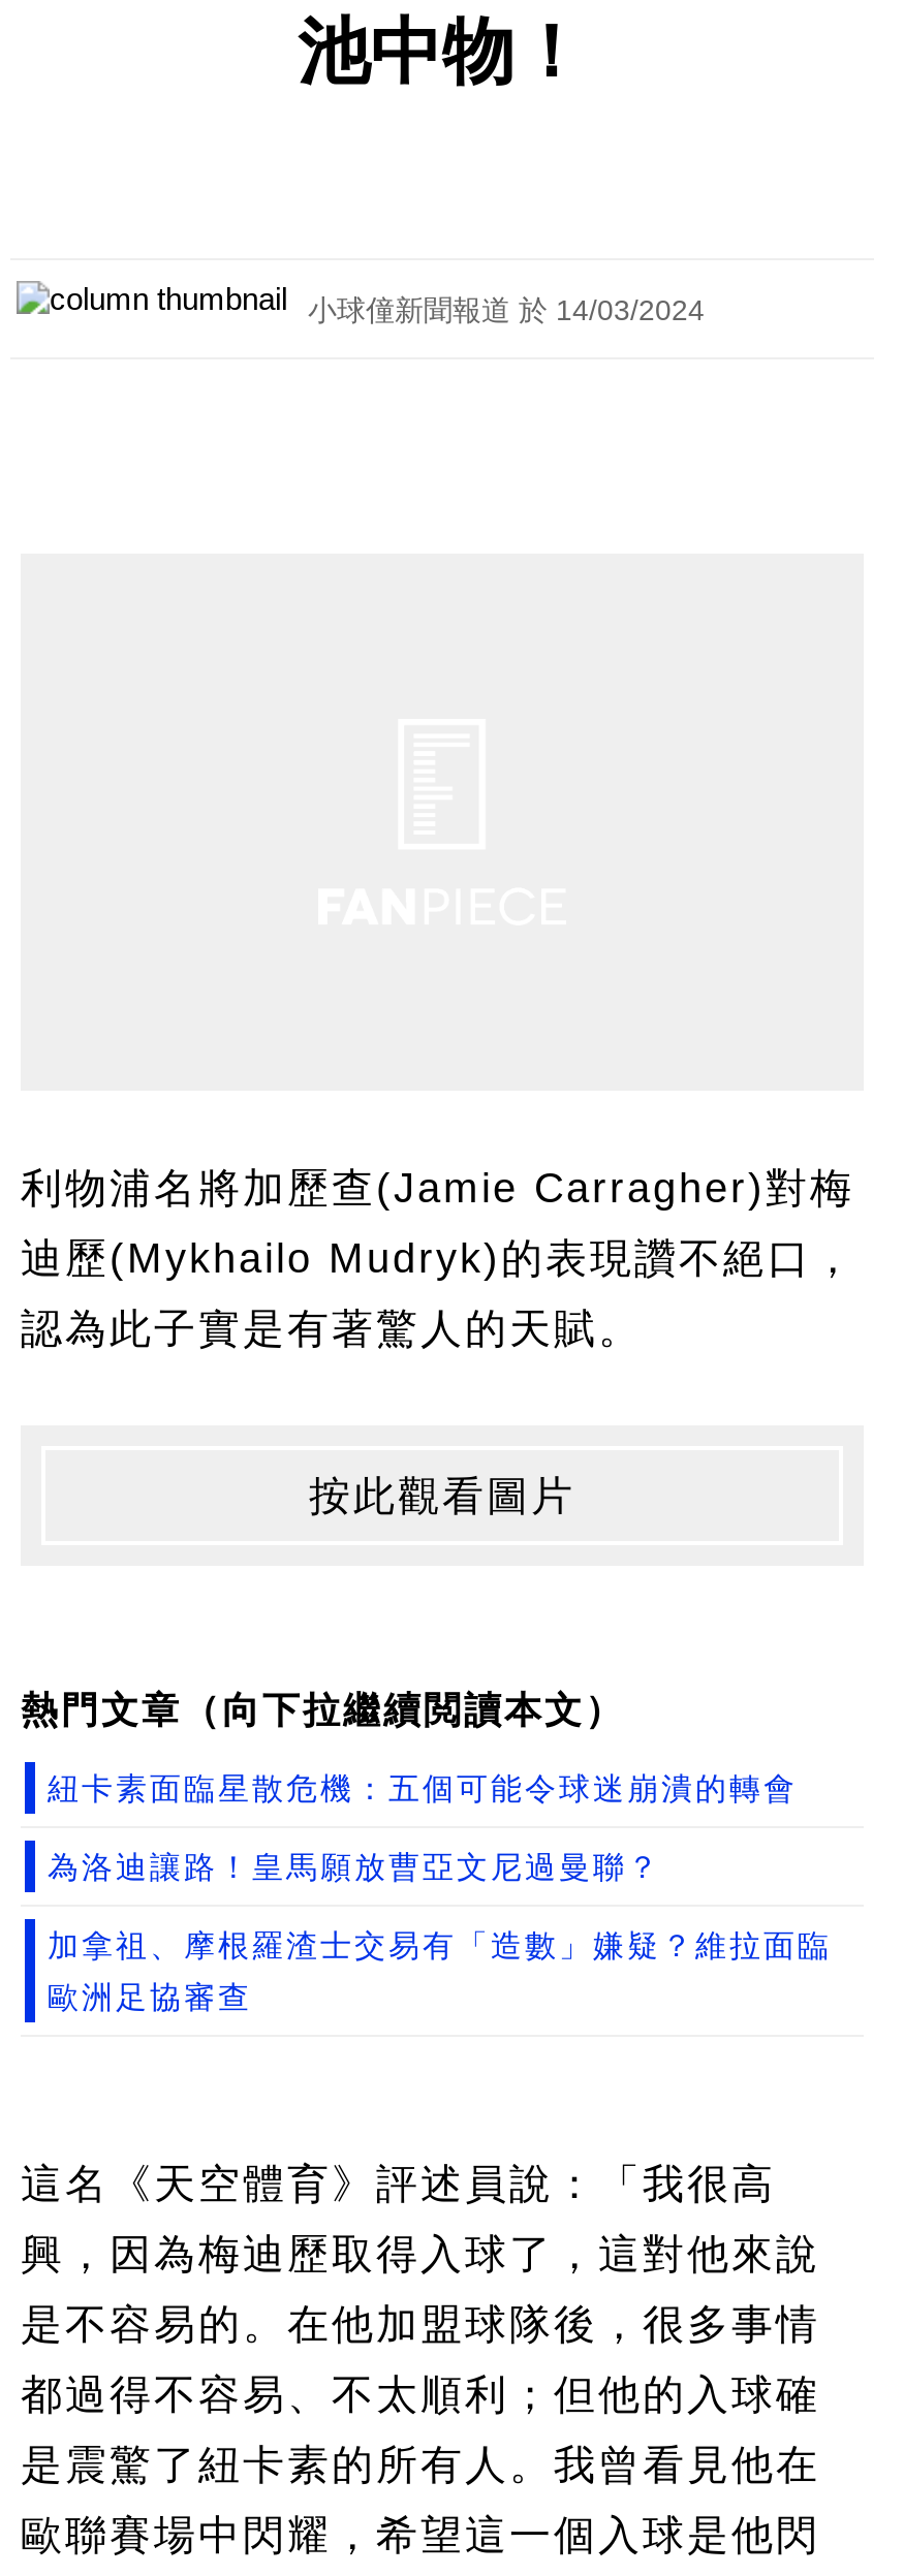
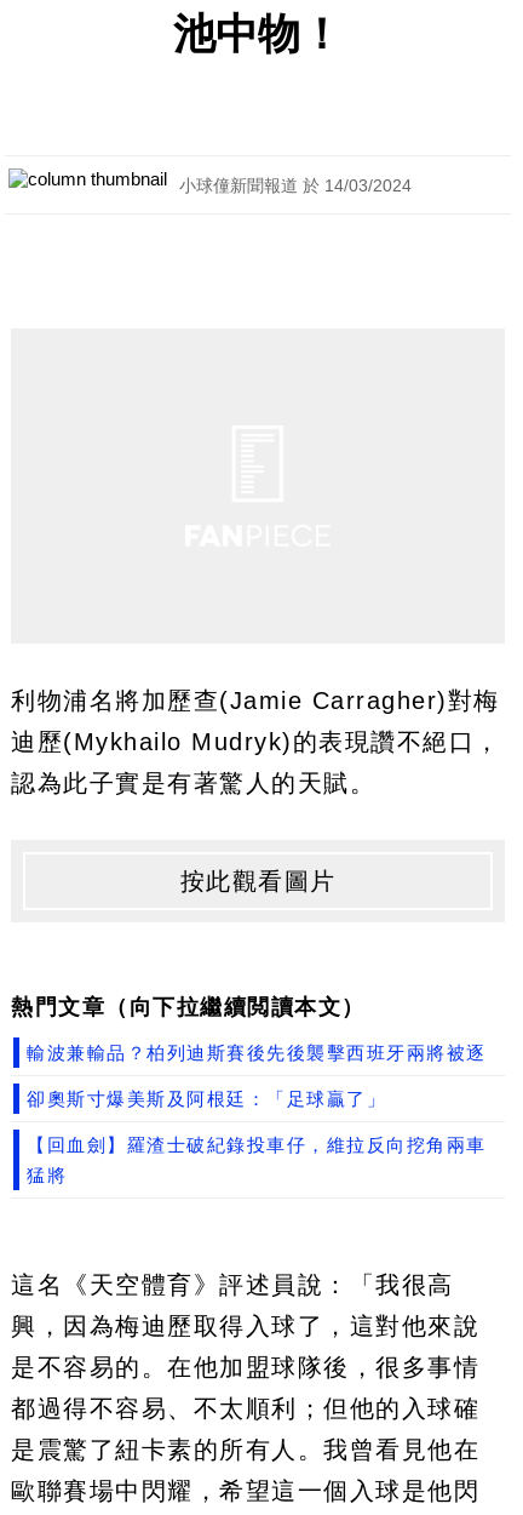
- 紐卡素面臨星散危機：五個可能令球迷崩潰的轉會
+ 輸波兼輸品？柏列迪斯賽後先後襲擊西班牙兩將被逐

- 為洛迪讓路！皇馬願放曹亞文尼過曼聯？
+ 卻奧斯寸爆美斯及阿根廷：「足球贏了」

- 加拿祖、摩根羅渣士交易有「造數」嫌疑？維拉面臨
+ 【回血劍】羅渣士破紀錄投車仔，維拉反向挖角兩車

- 歐洲足協審查
+ 猛將
